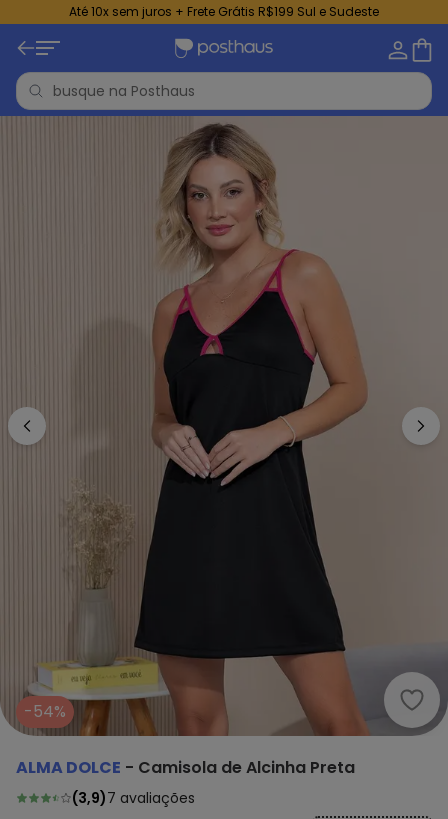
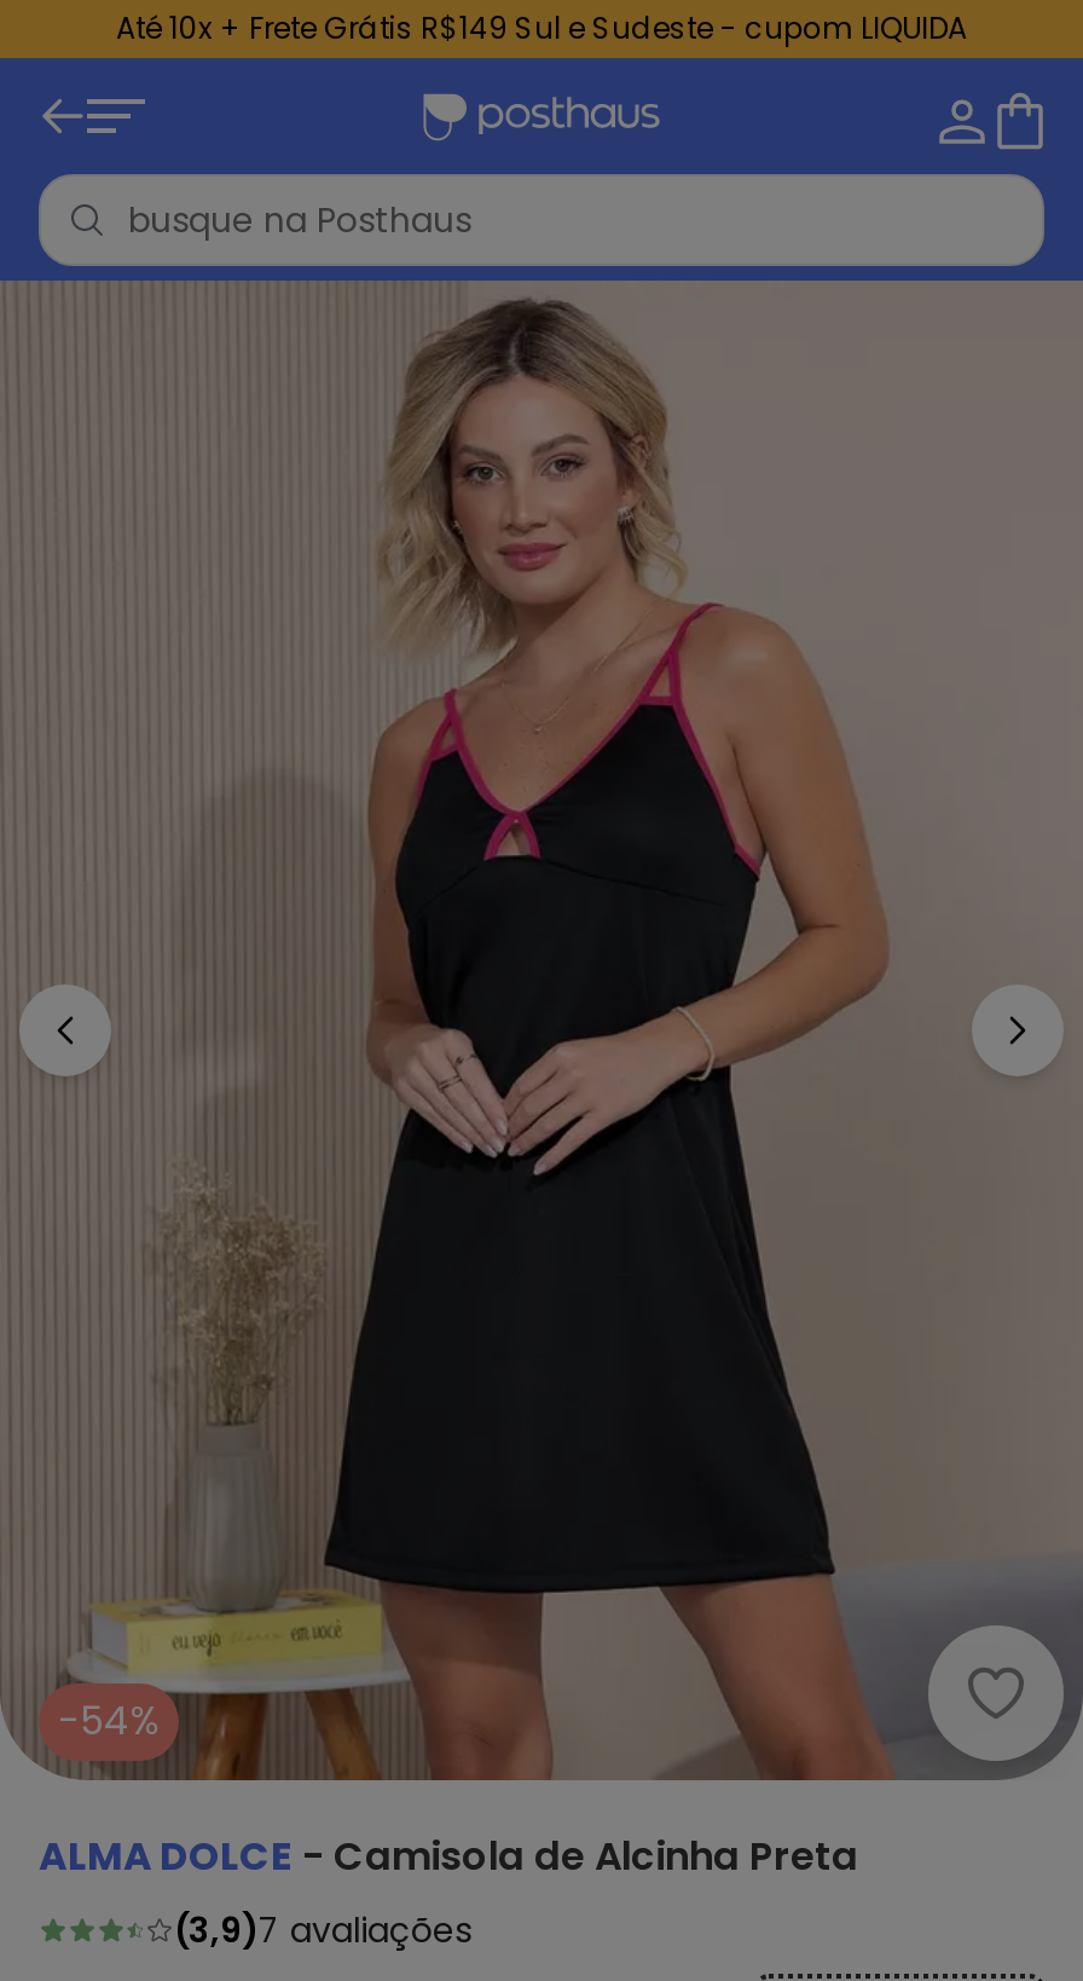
- Até 10x sem juros + Frete Grátis R$199 Sul e Sudeste
+ Até 10x + Frete Grátis R$149 Sul e Sudeste - cupom LIQUIDA
